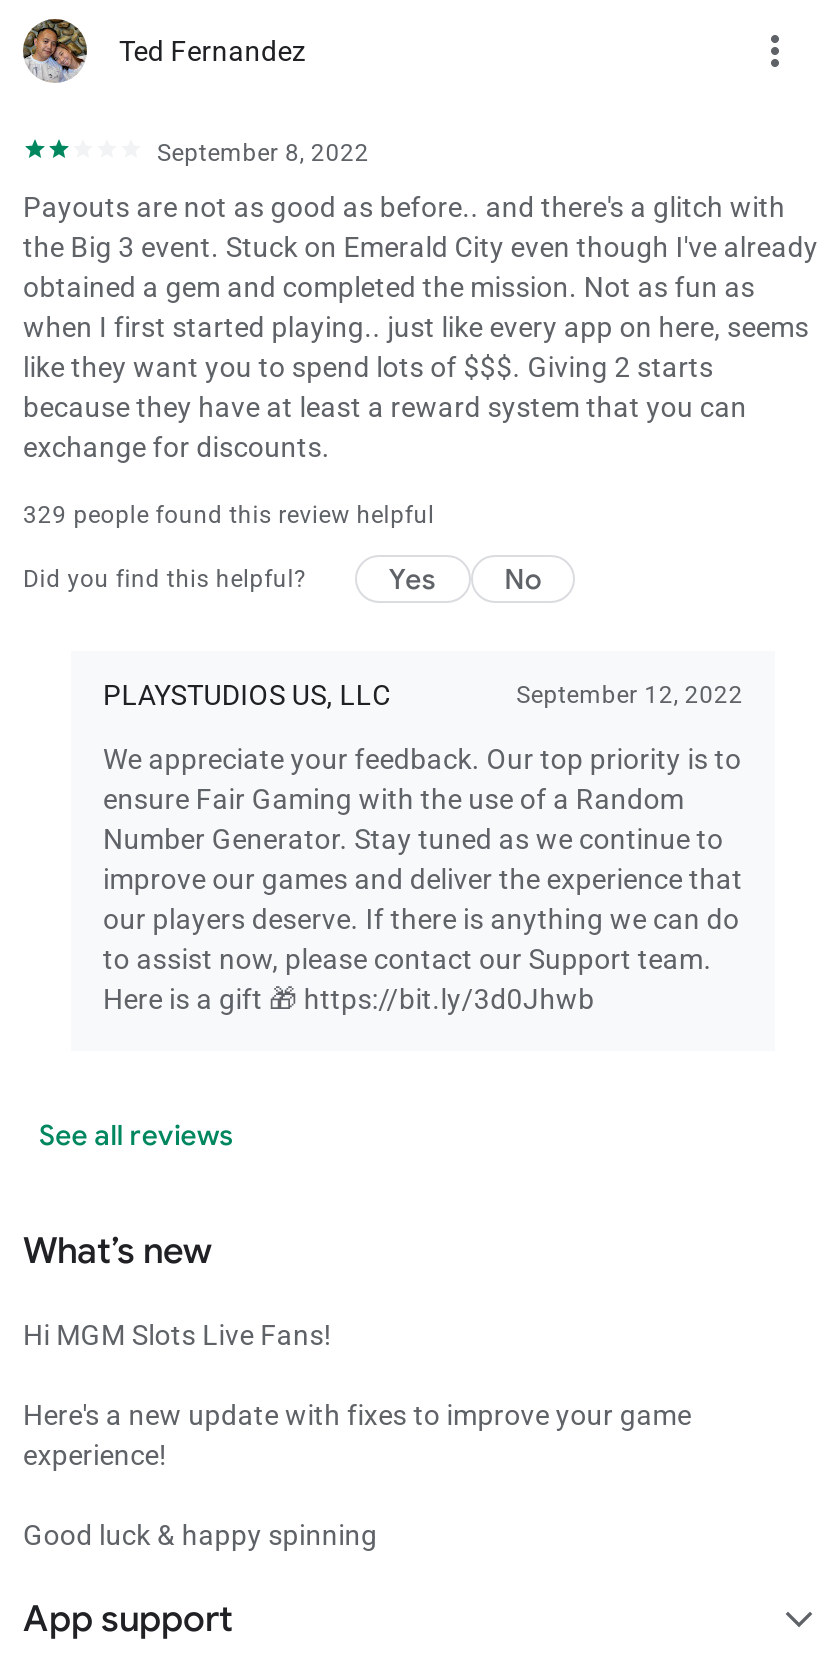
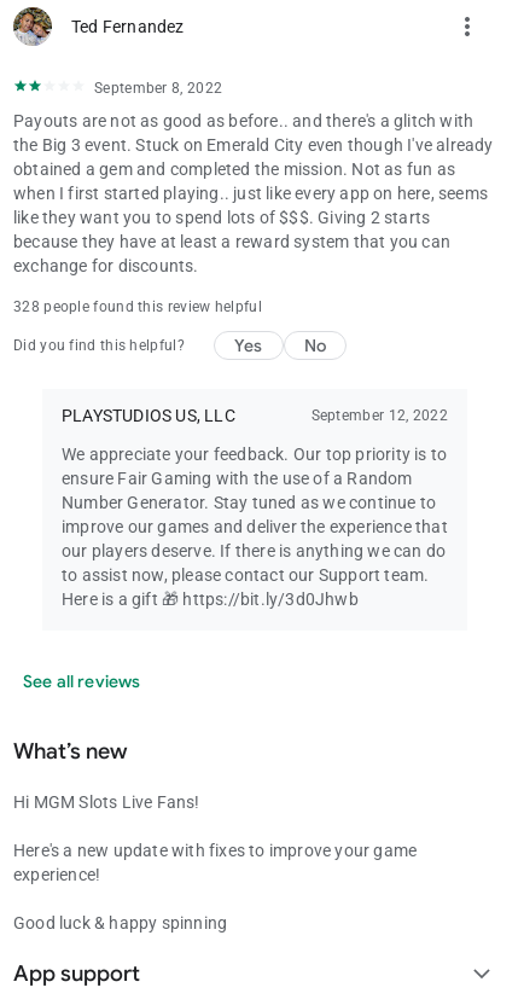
- 329 people found this review helpful
+ 328 people found this review helpful
